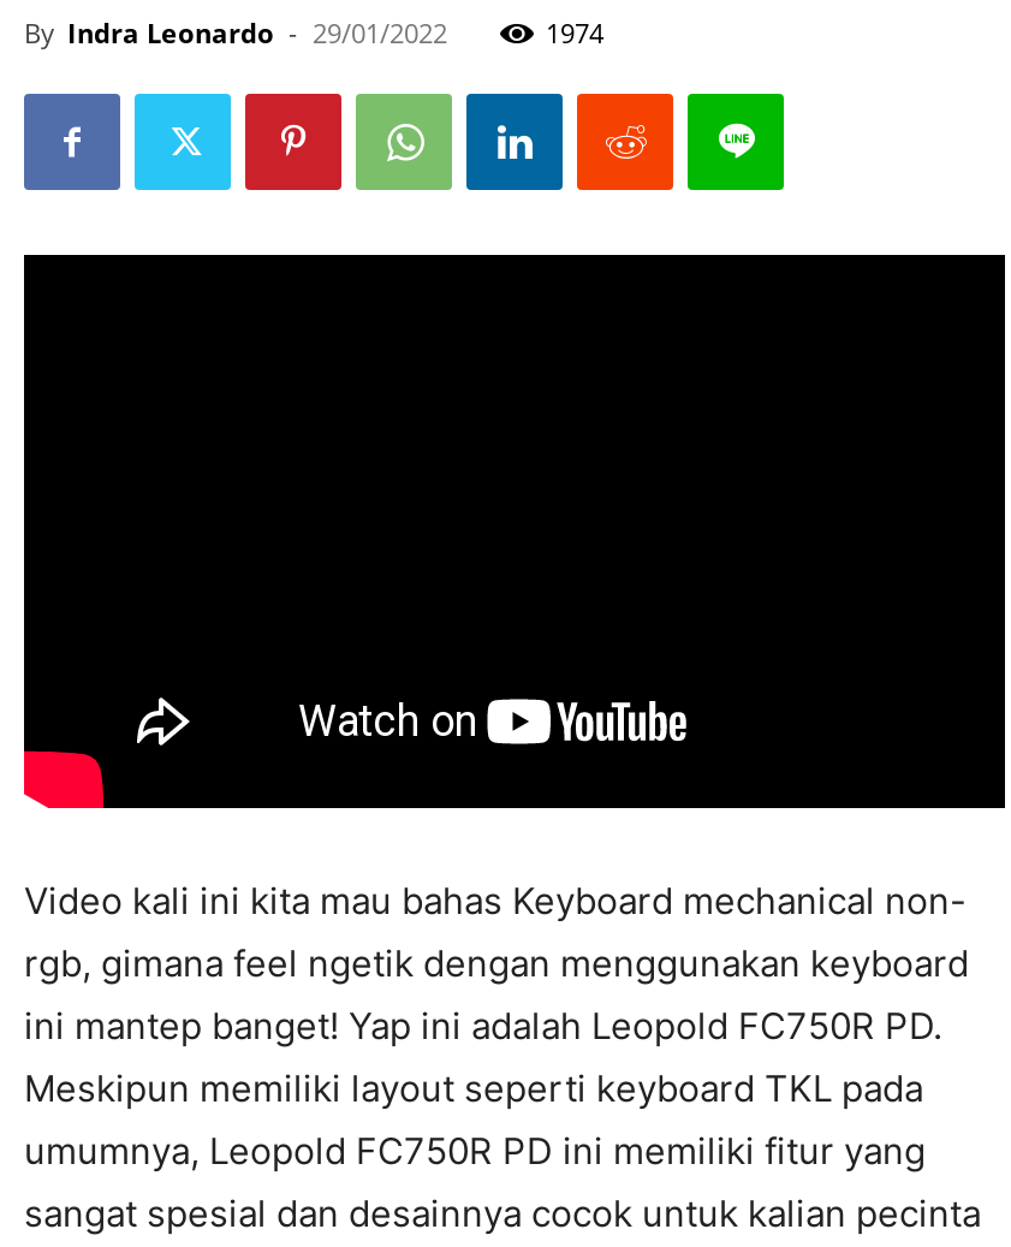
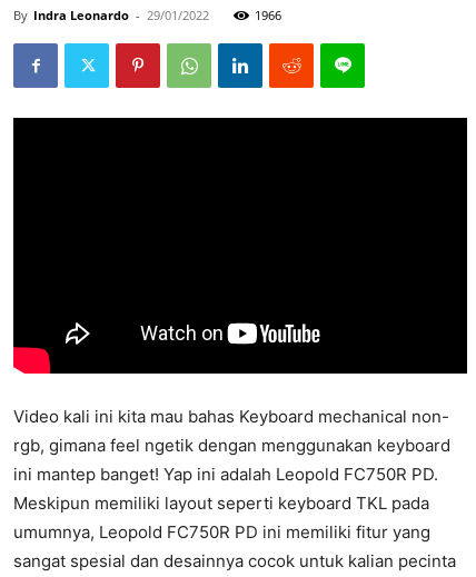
- 1974
+ 1966
